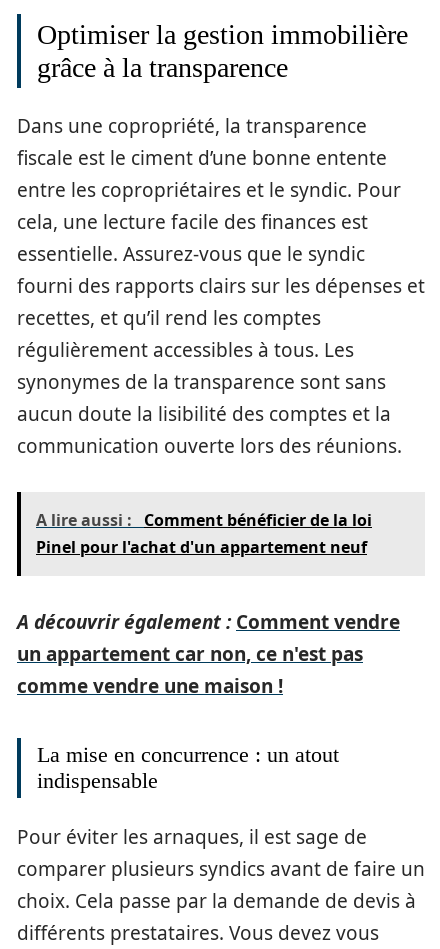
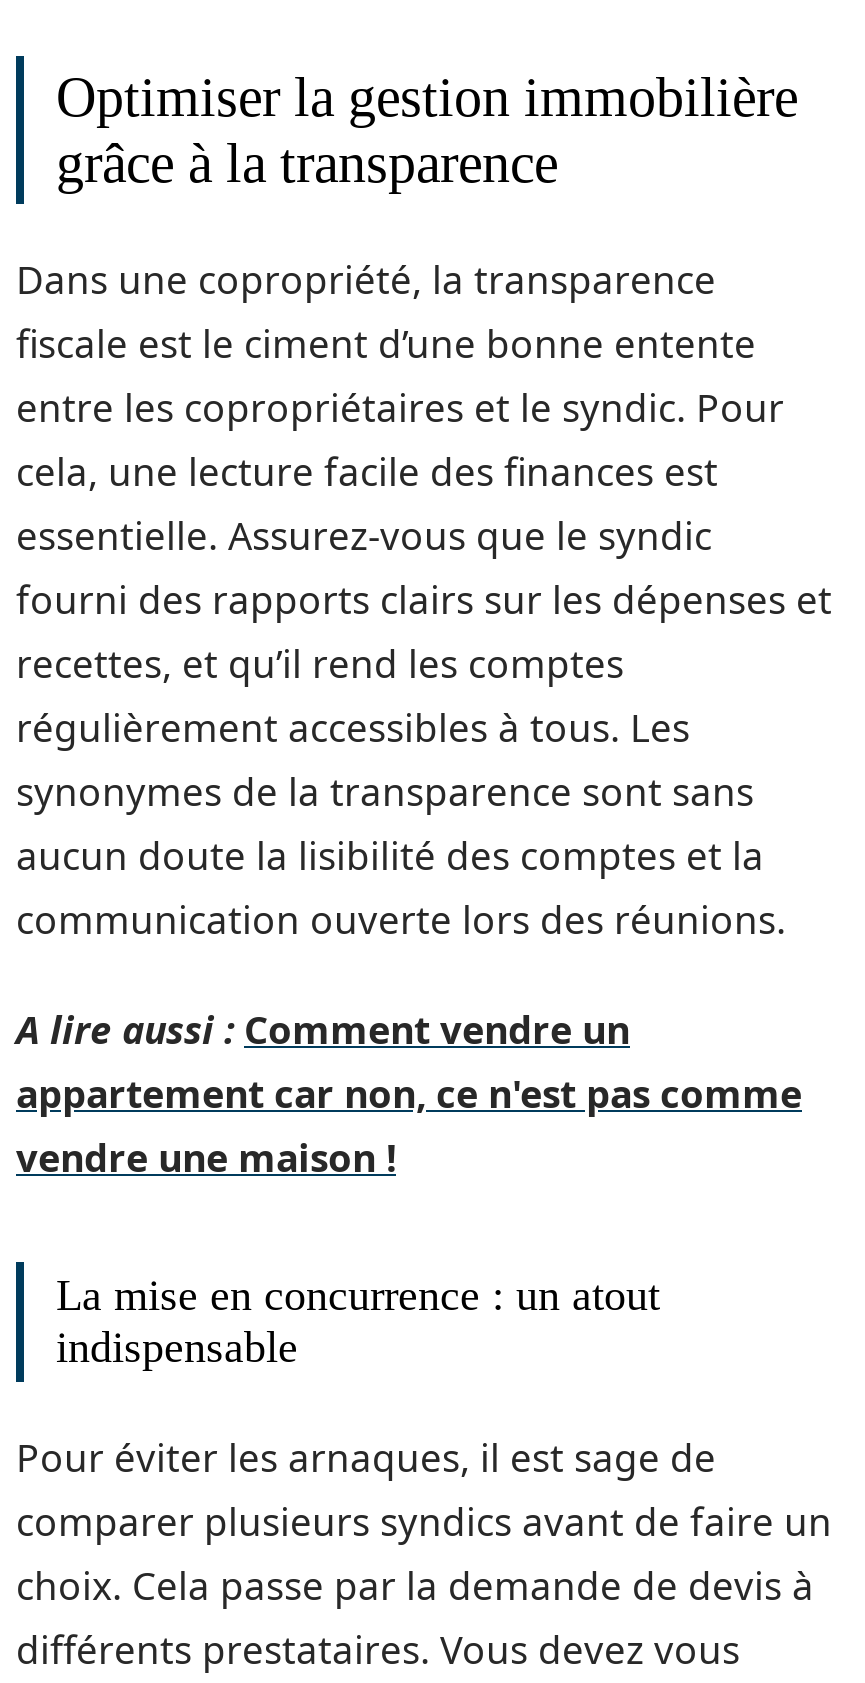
- A lire aussi : Comment bénéficier de la loi
- Pinel pour l'achat d'un appartement neuf
- A découvrir également : Comment vendre
- un appartement car non, ce n'est pas
- comme vendre une maison !
+ A lire aussi : Comment vendre un
+ appartement car non, ce n'est pas comme
+ vendre une maison !
